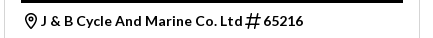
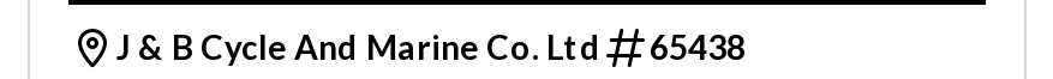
- J & B Cycle And Marine Co. Ltd 65216
+ J & B Cycle And Marine Co. Ltd 65438
